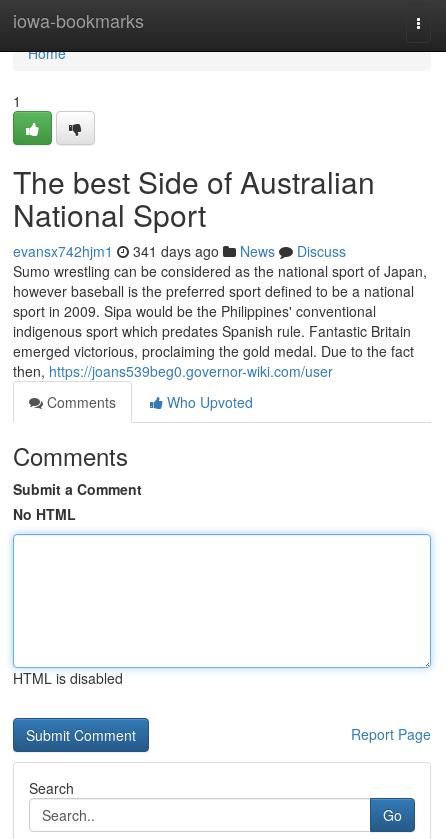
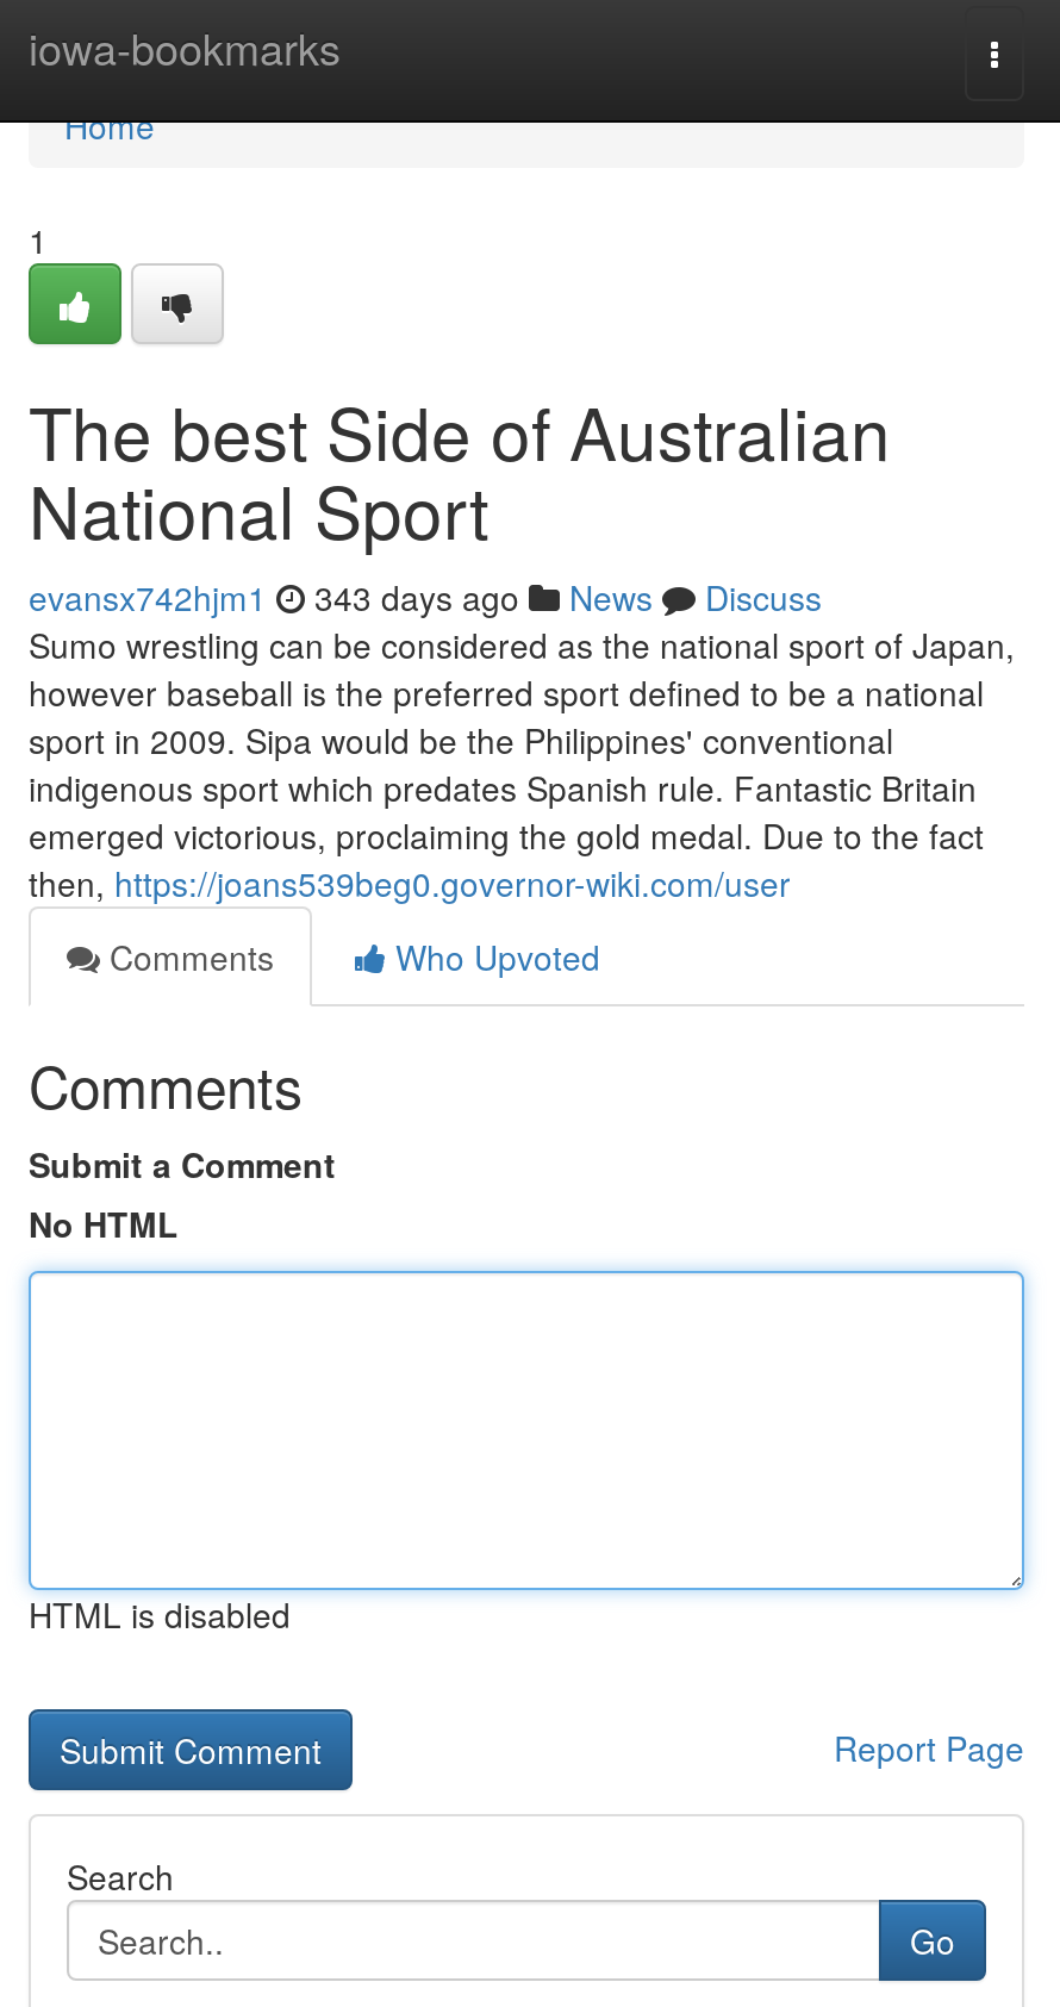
- evansx742hjm1 341 days ago News Discuss
+ evansx742hjm1 343 days ago News Discuss
